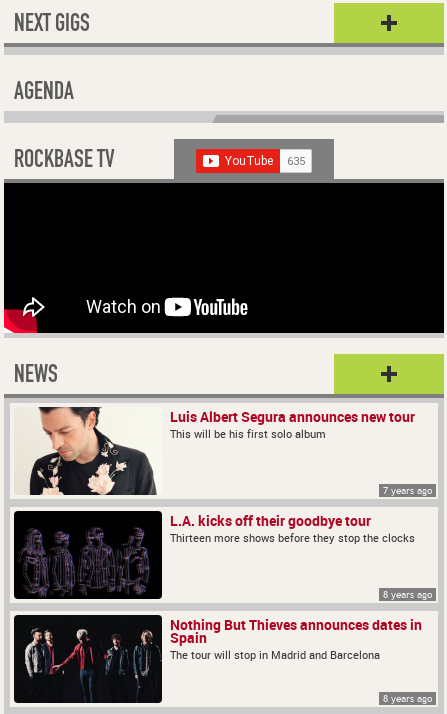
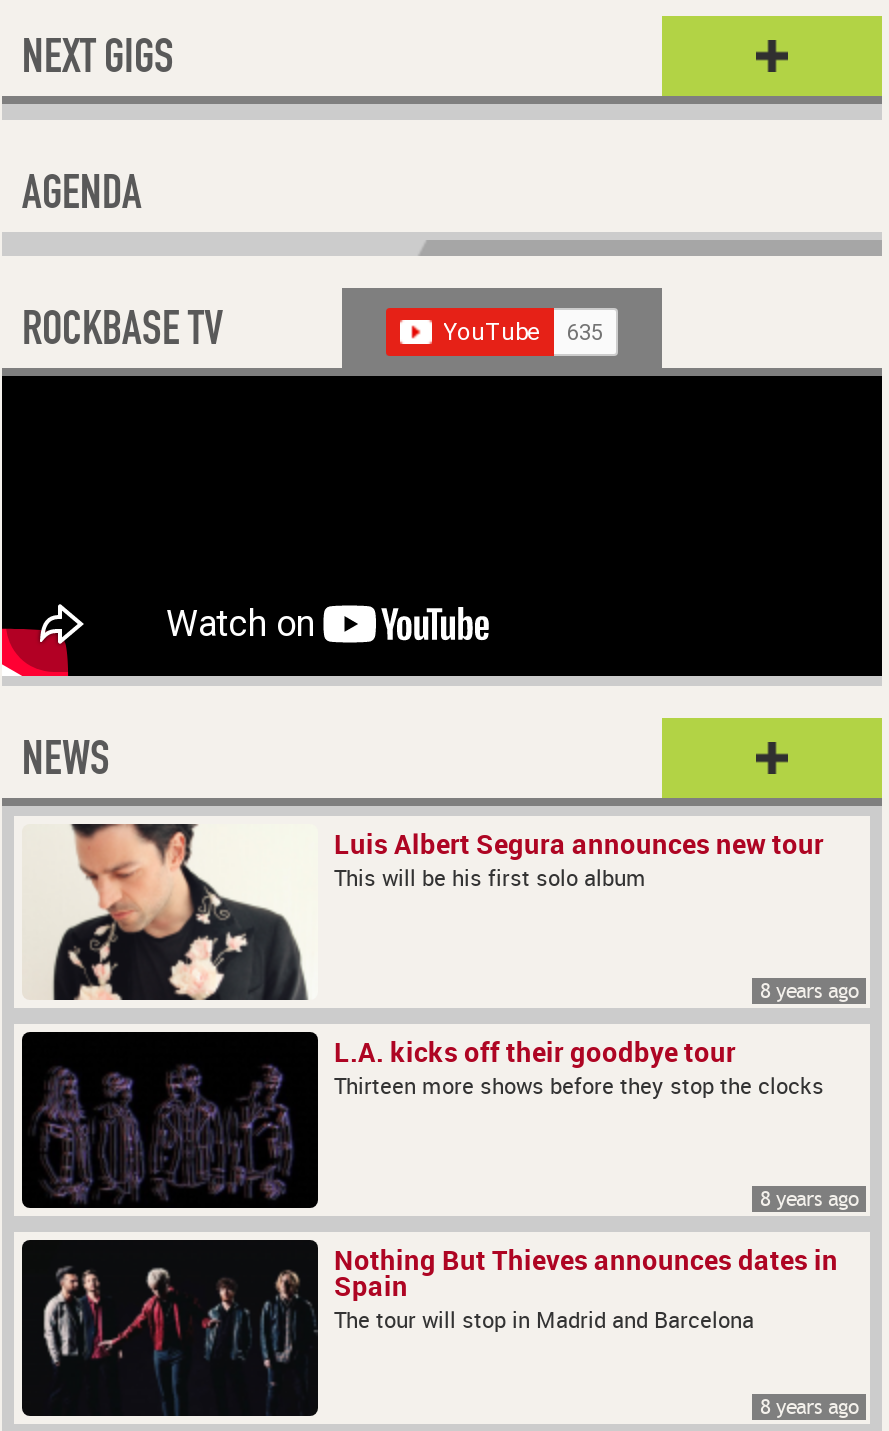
- 7 years ago
+ 8 years ago
